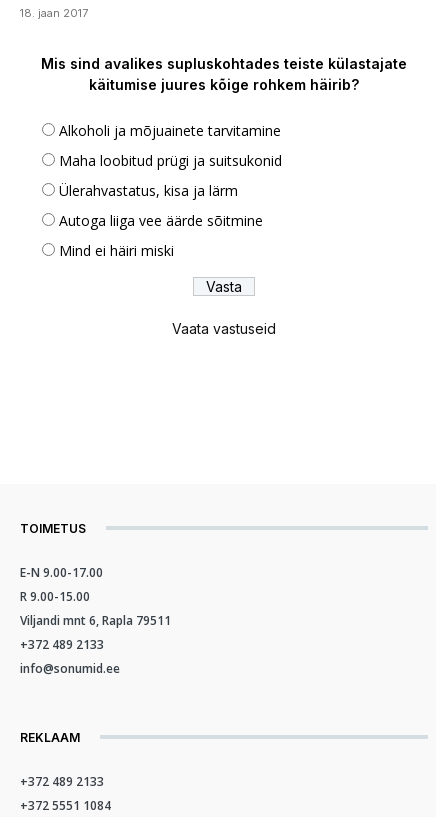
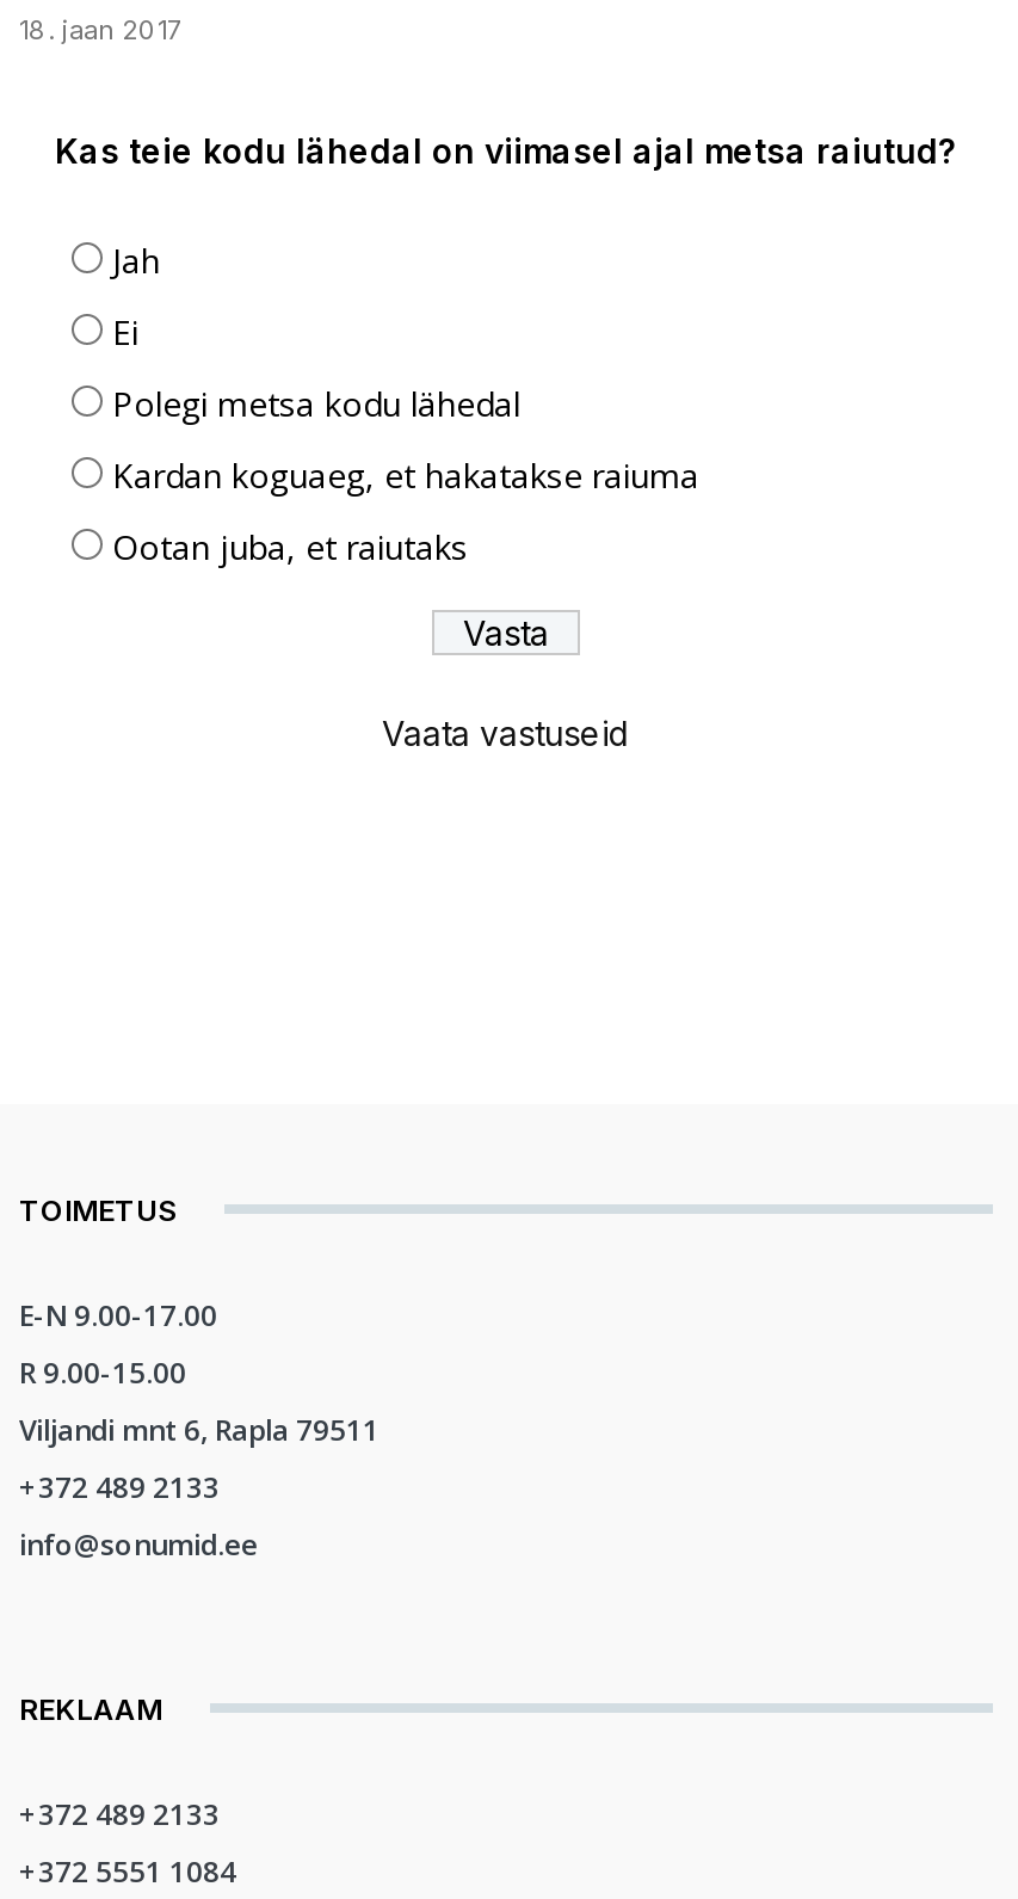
- Mis sind avalikes supluskohtades teiste külastajate
- käitumise juures kõige rohkem häirib?
+ Kas teie kodu lähedal on viimasel ajal metsa raiutud?

- Alkoholi ja mõjuainete tarvitamine
+ Jah

- Maha loobitud prügi ja suitsukonid
+ Ei

- Ülerahvastatus, kisa ja lärm
+ Polegi metsa kodu lähedal

- Autoga liiga vee äärde sõitmine
+ Kardan koguaeg, et hakatakse raiuma

- Mind ei häiri miski
+ Ootan juba, et raiutaks
